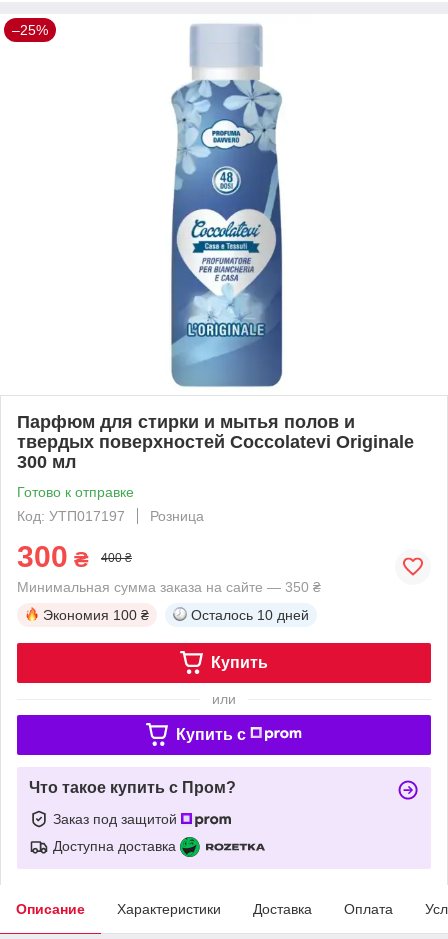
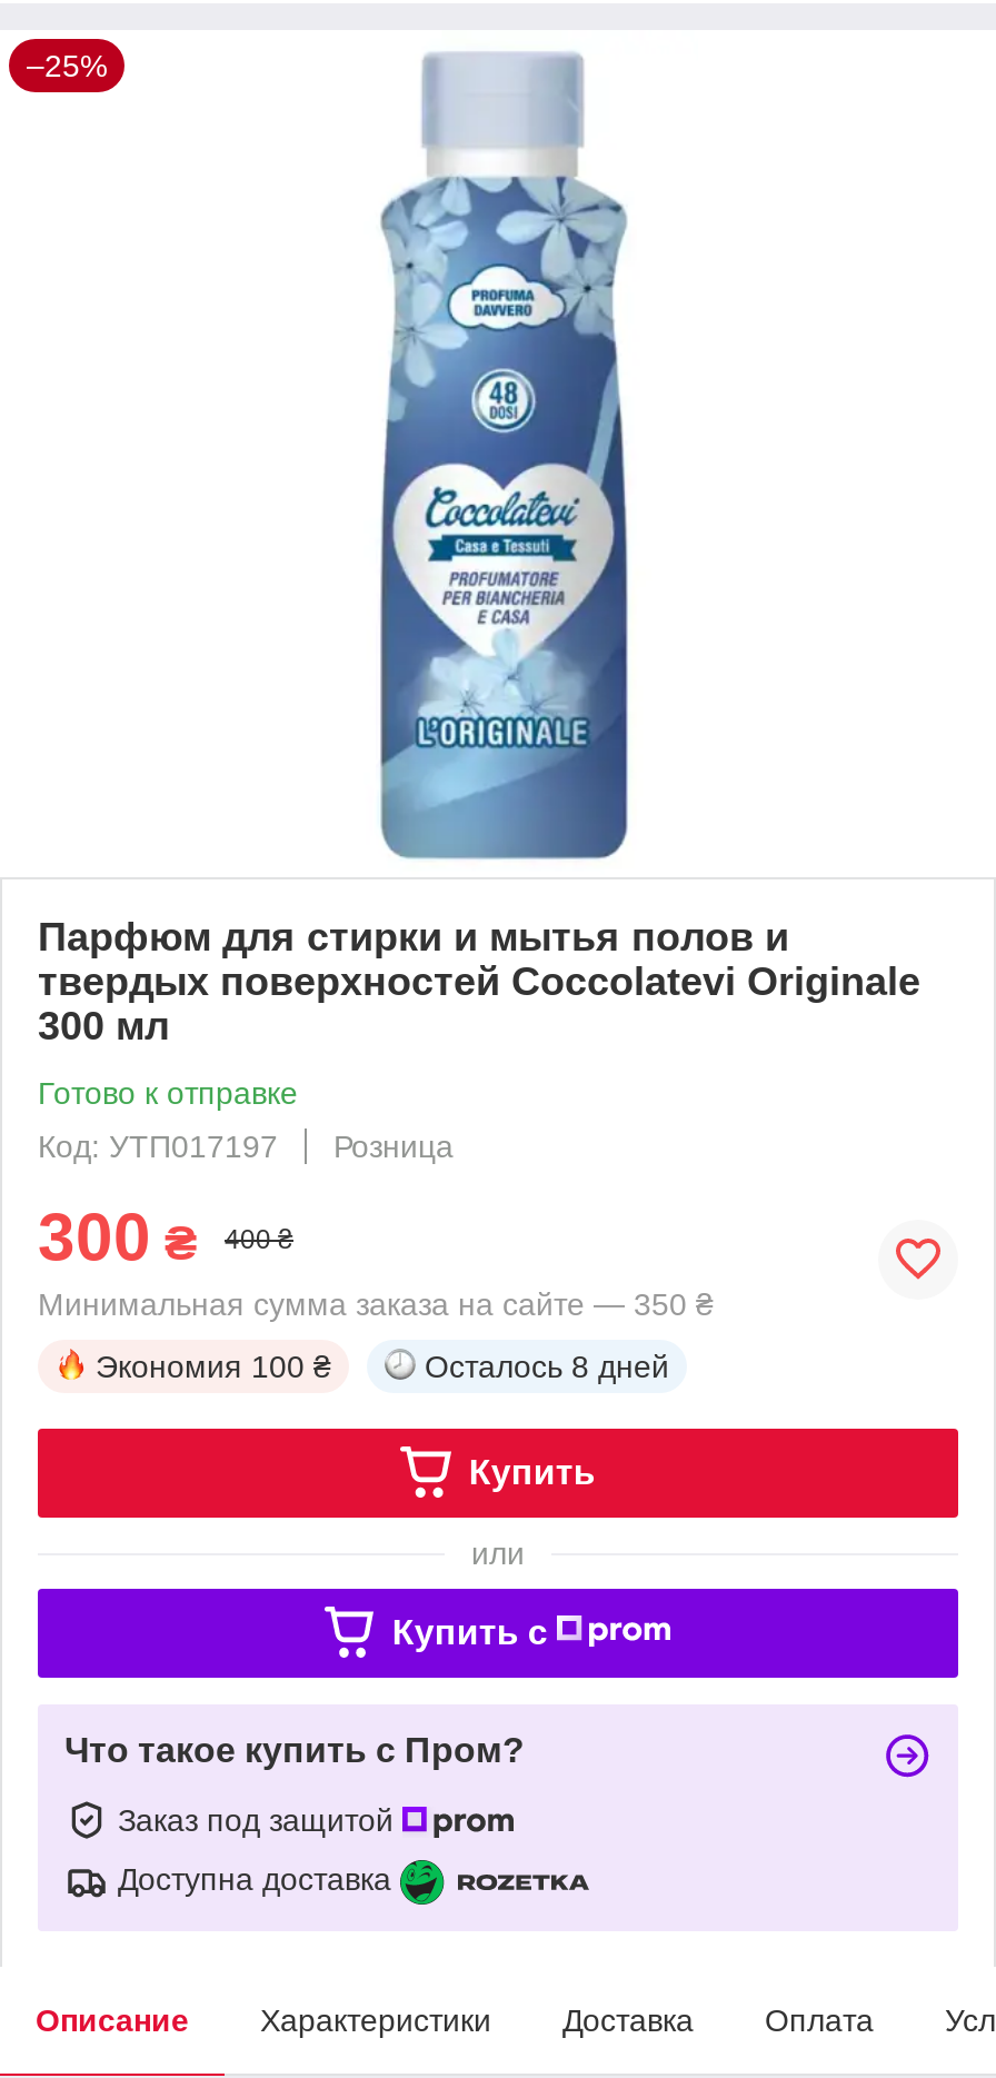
- Осталось 10 дней
+ Осталось 8 дней
